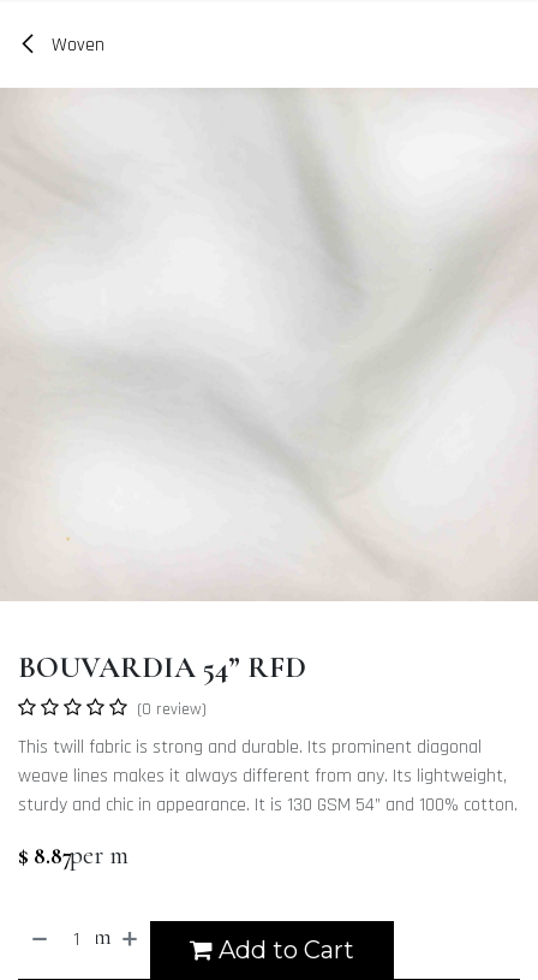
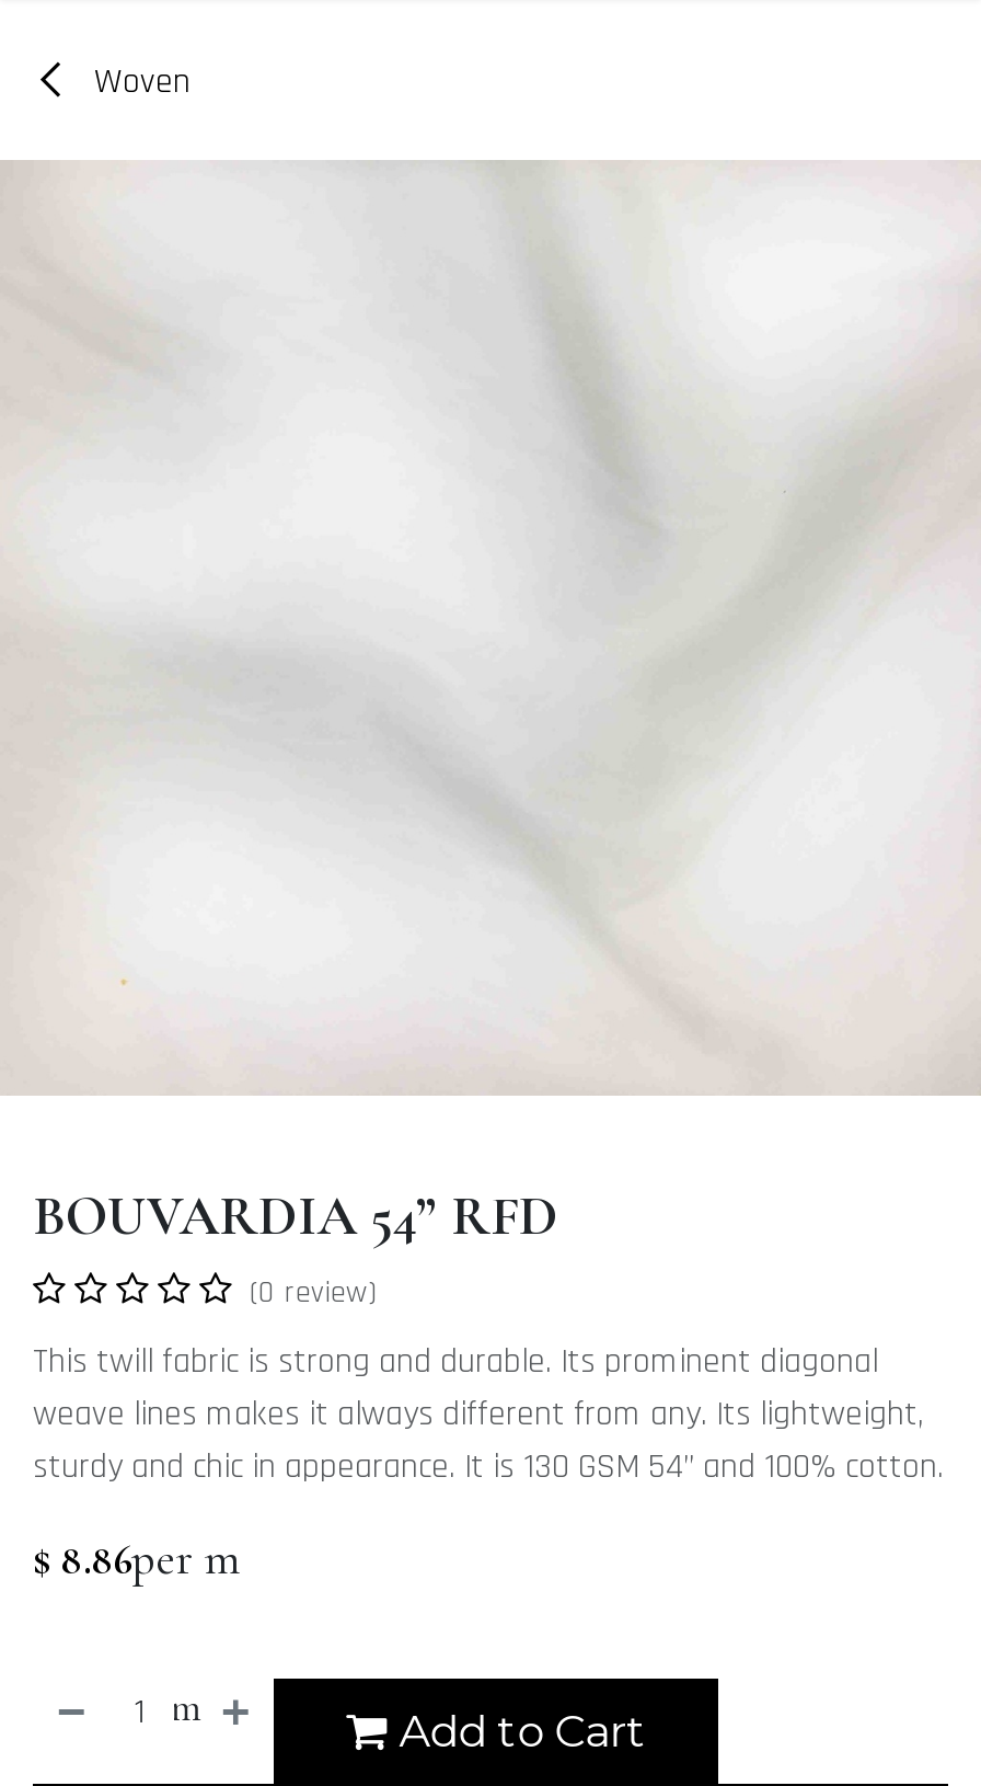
- $8.87per m
+ $8.86per m
